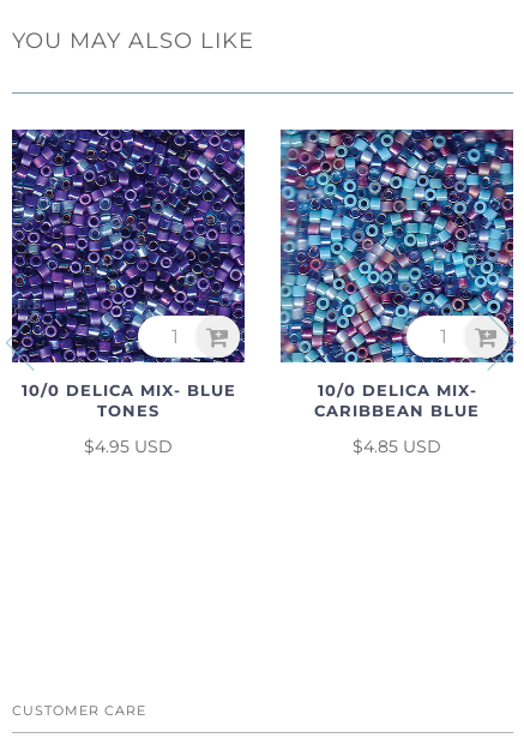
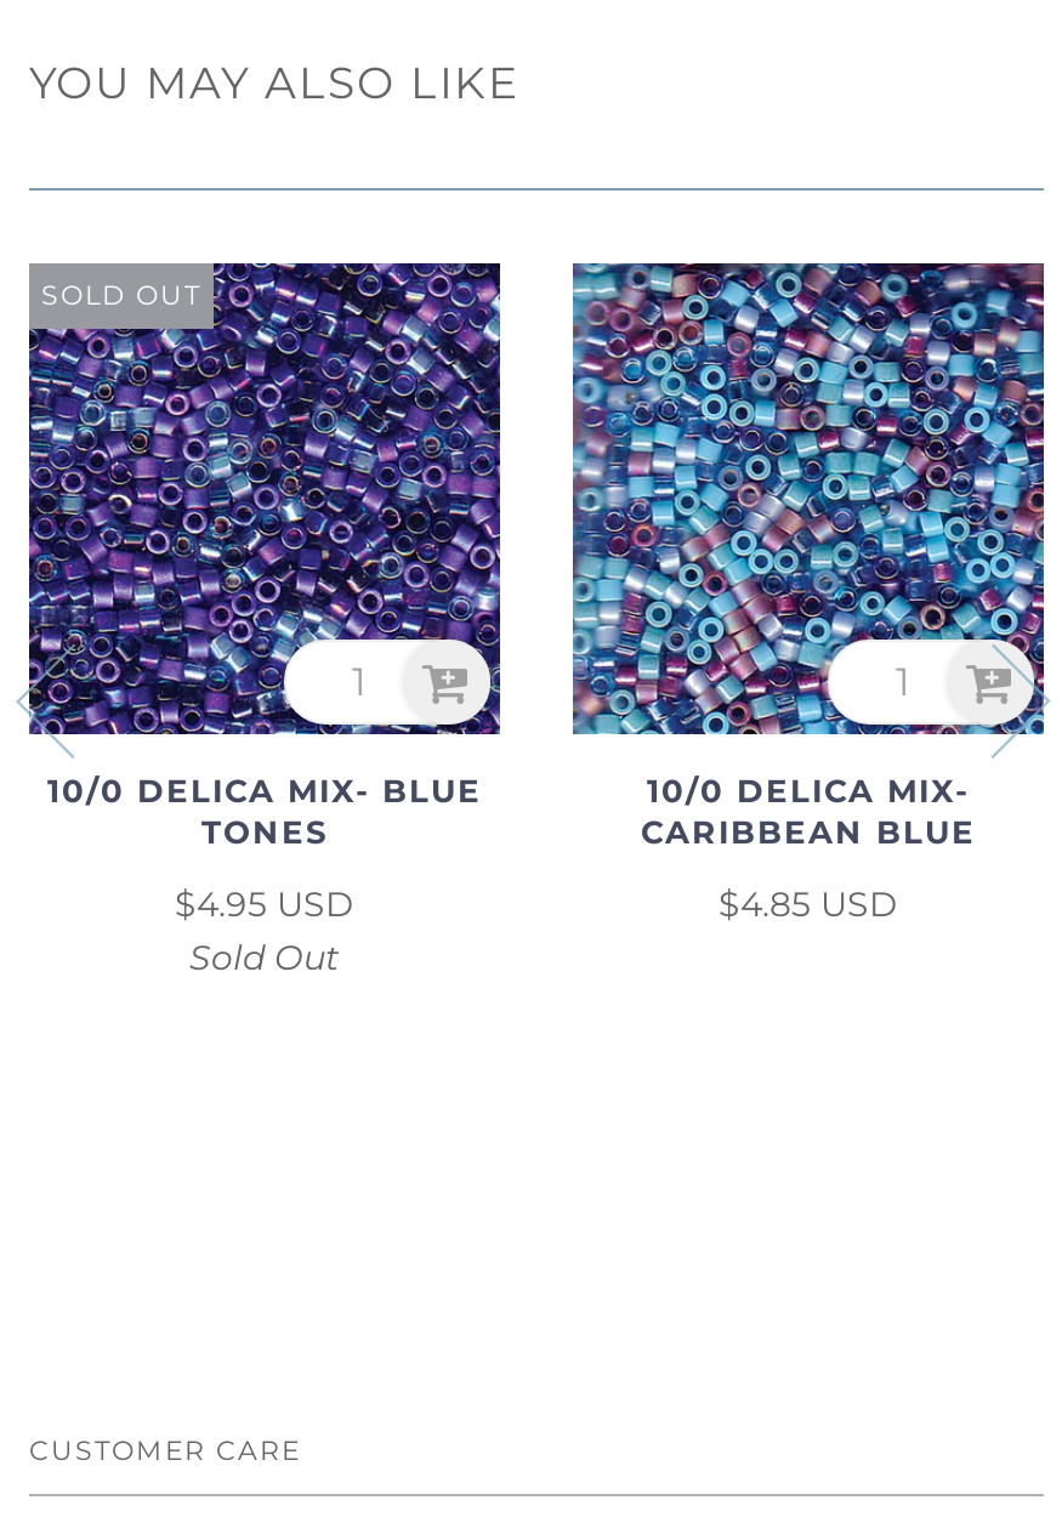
+ SOLD OUT

+ Sold Out
